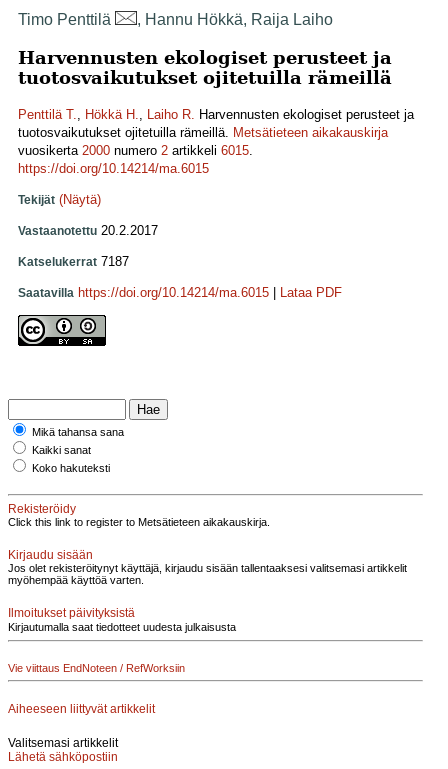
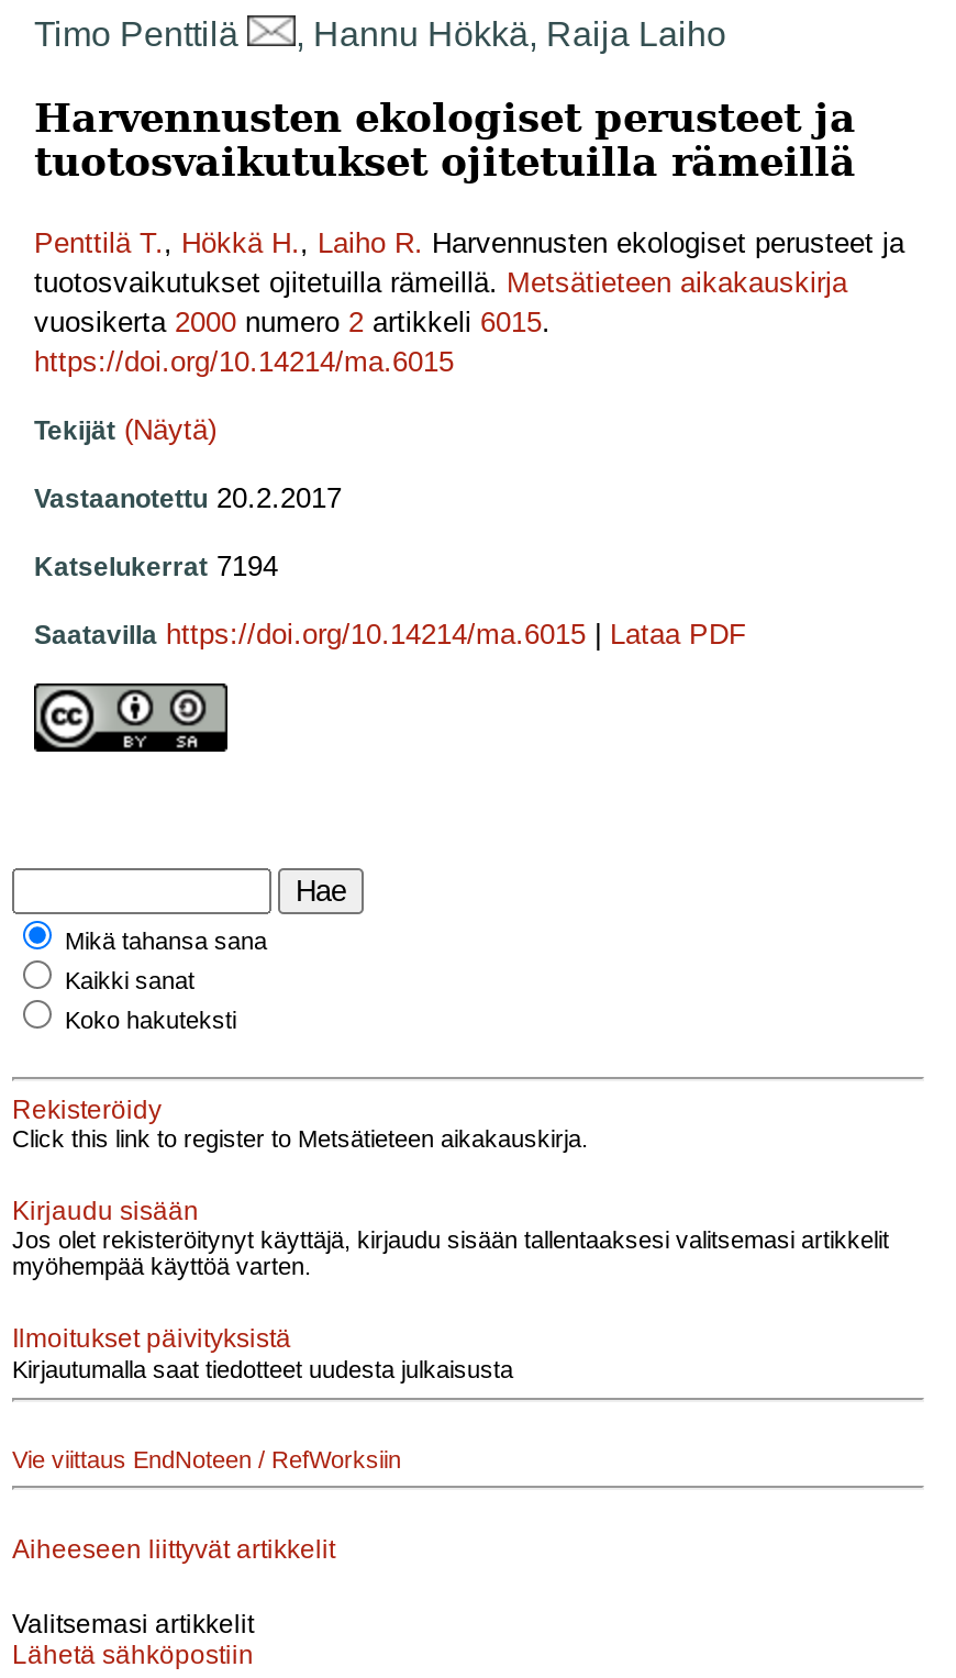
- Katselukerrat 7187
+ Katselukerrat 7194
